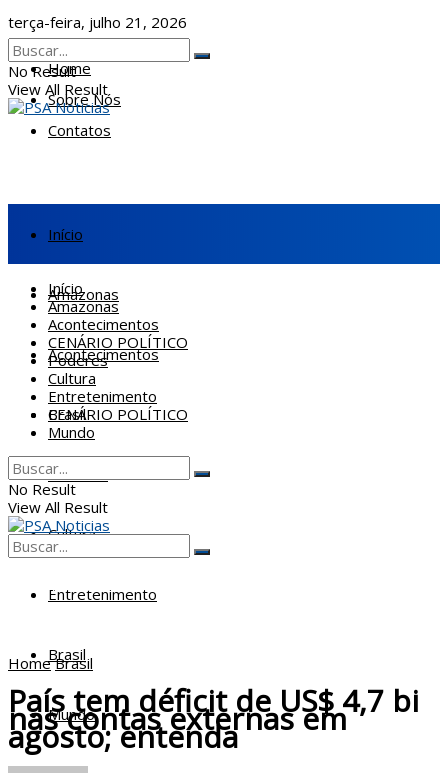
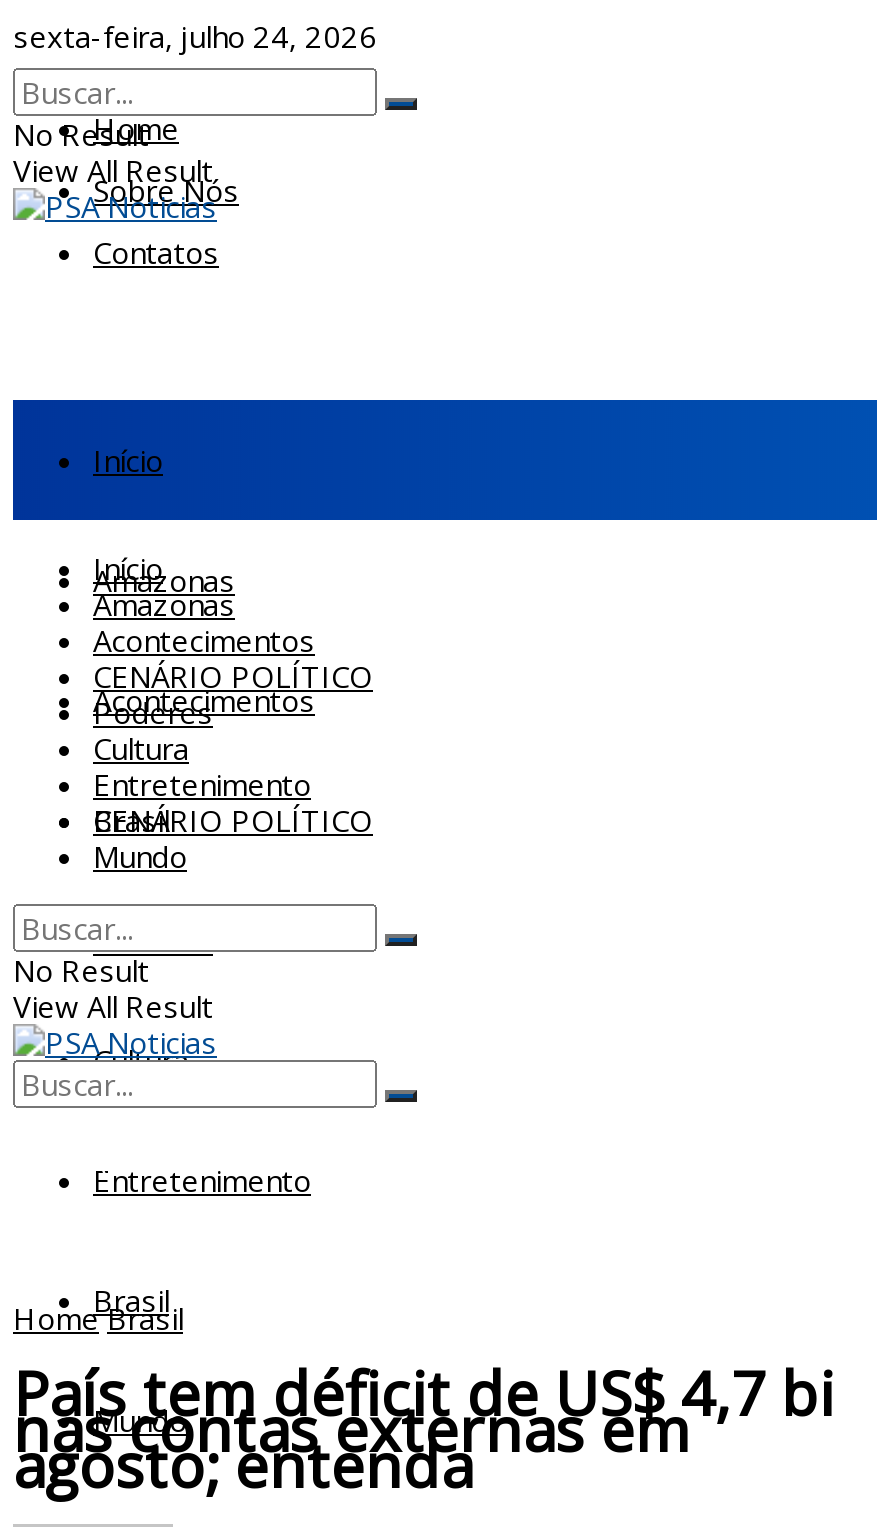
- terça-feira, julho 21, 2026
+ sexta-feira, julho 24, 2026
